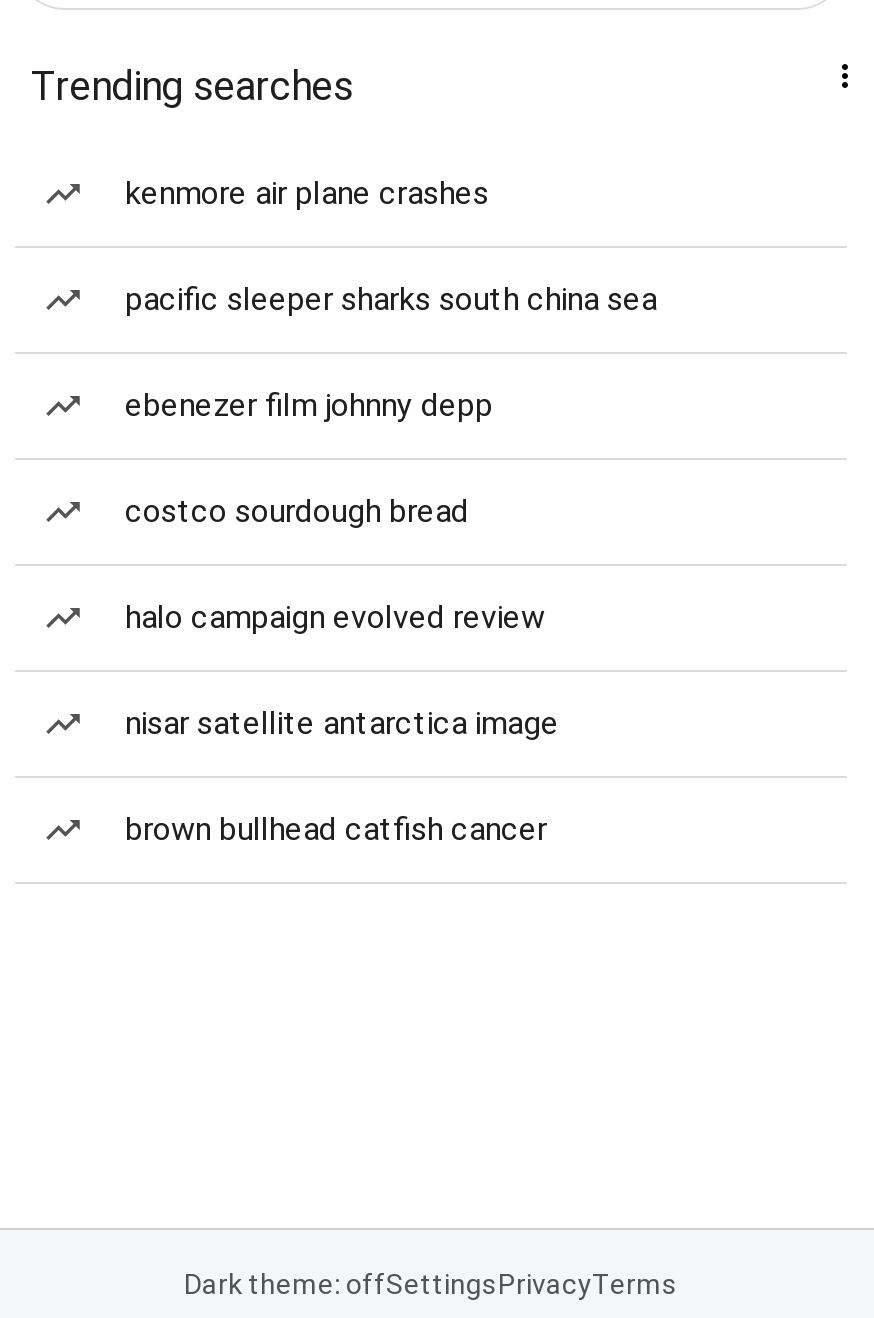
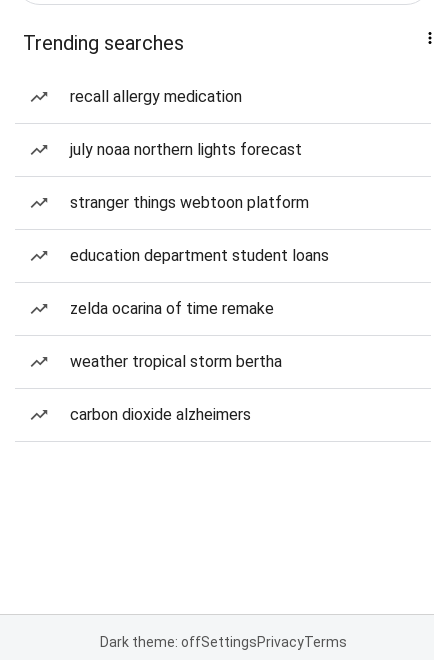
- kenmore air plane crashes
+ recall allergy medication

- pacific sleeper sharks south china sea
+ july noaa northern lights forecast

- ebenezer film johnny depp
+ stranger things webtoon platform

- costco sourdough bread
+ education department student loans

- halo campaign evolved review
+ zelda ocarina of time remake

- nisar satellite antarctica image
+ weather tropical storm bertha

- brown bullhead catfish cancer
+ carbon dioxide alzheimers
